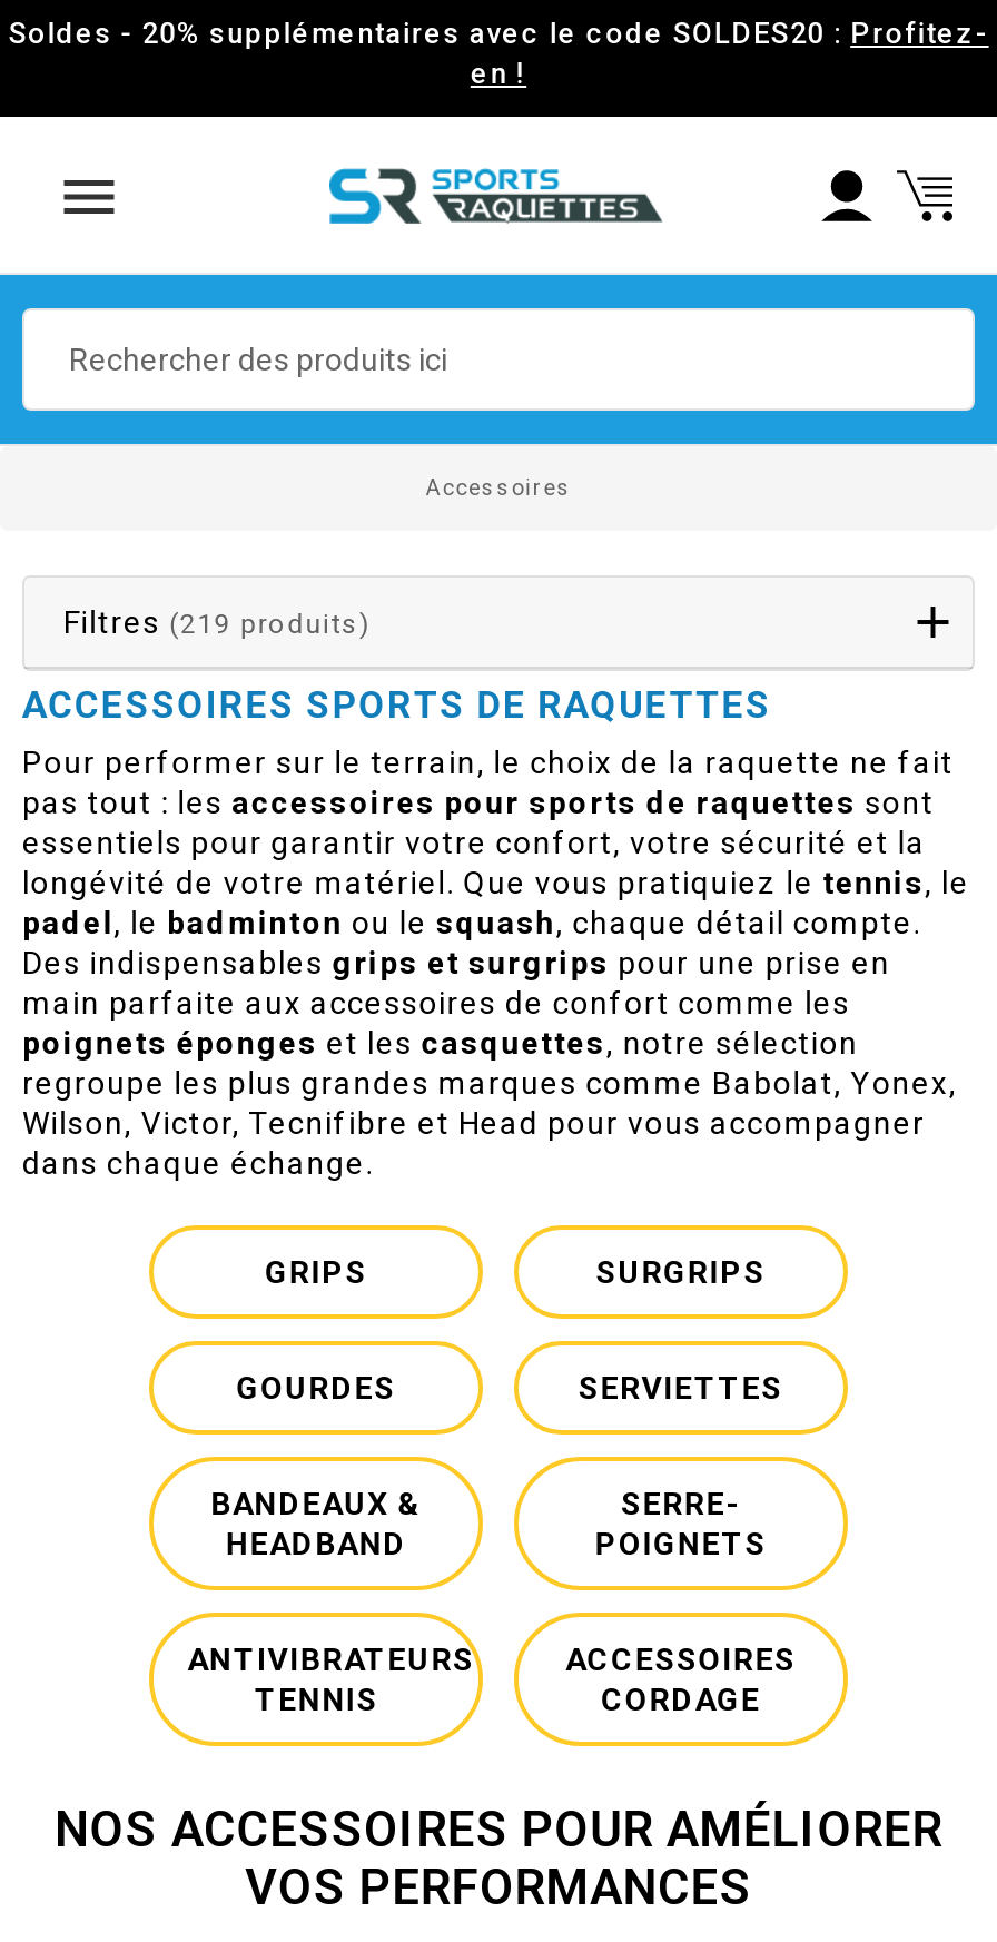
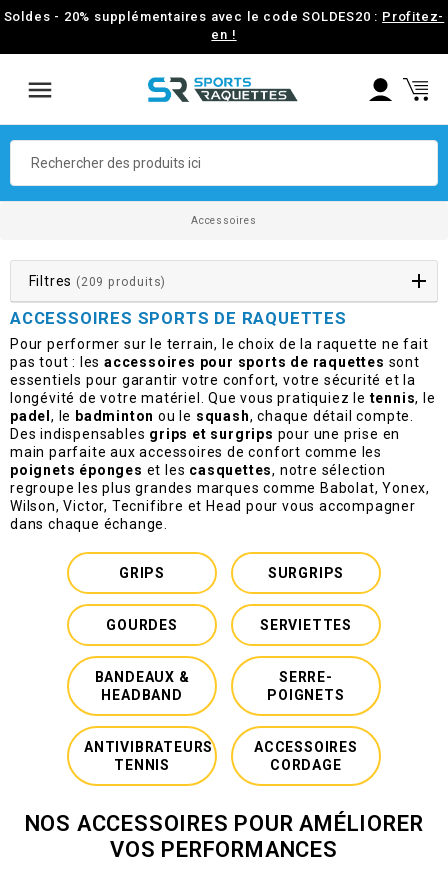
- Filtres (219 produits)
+ Filtres (209 produits)
